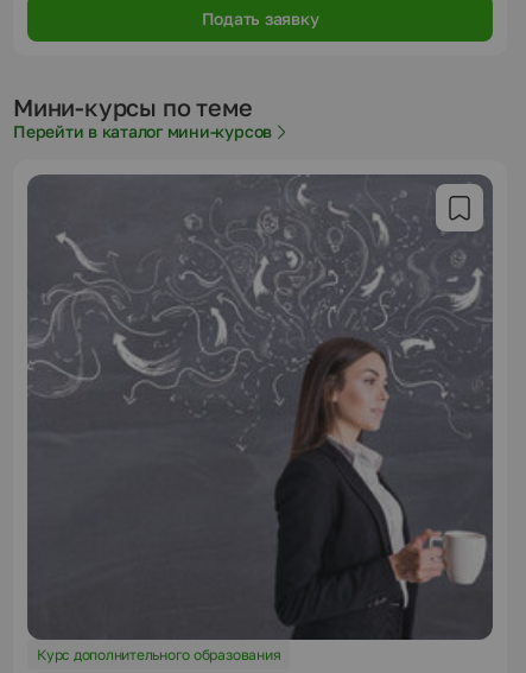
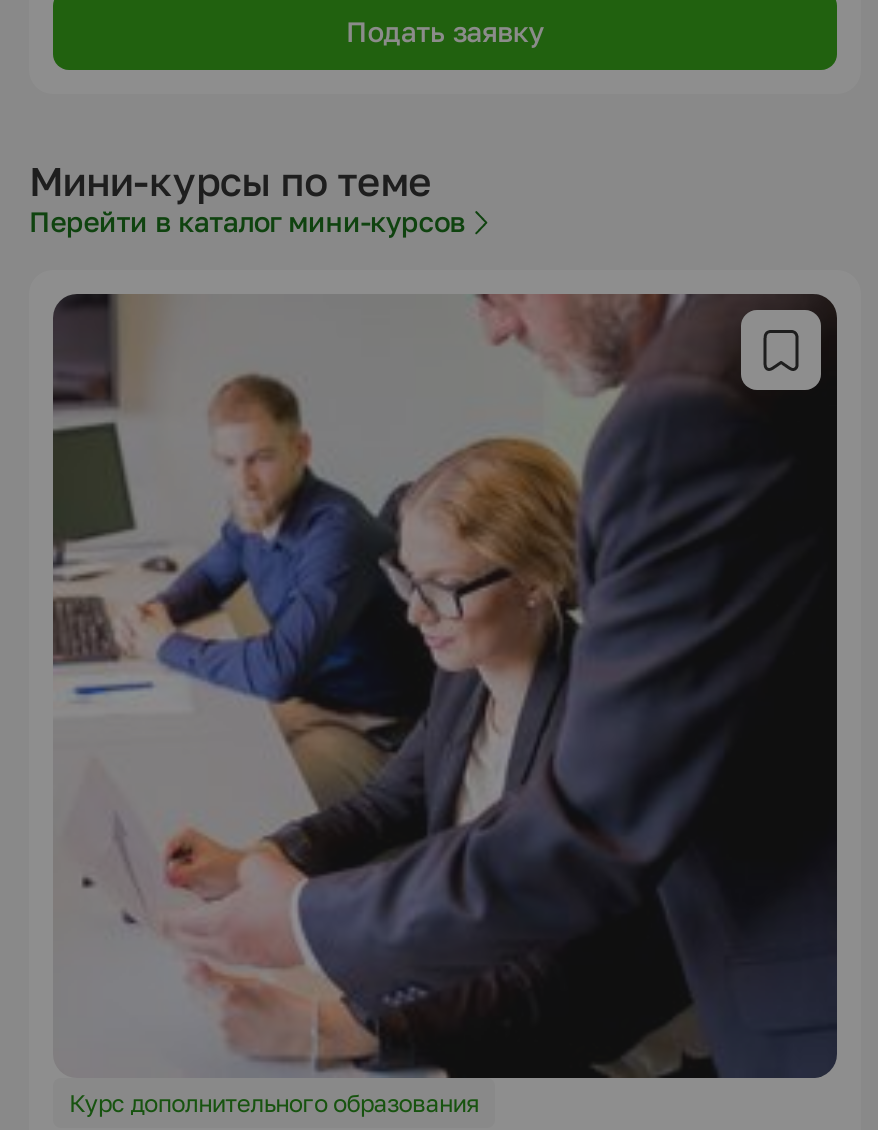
- [image]
+ [image]
